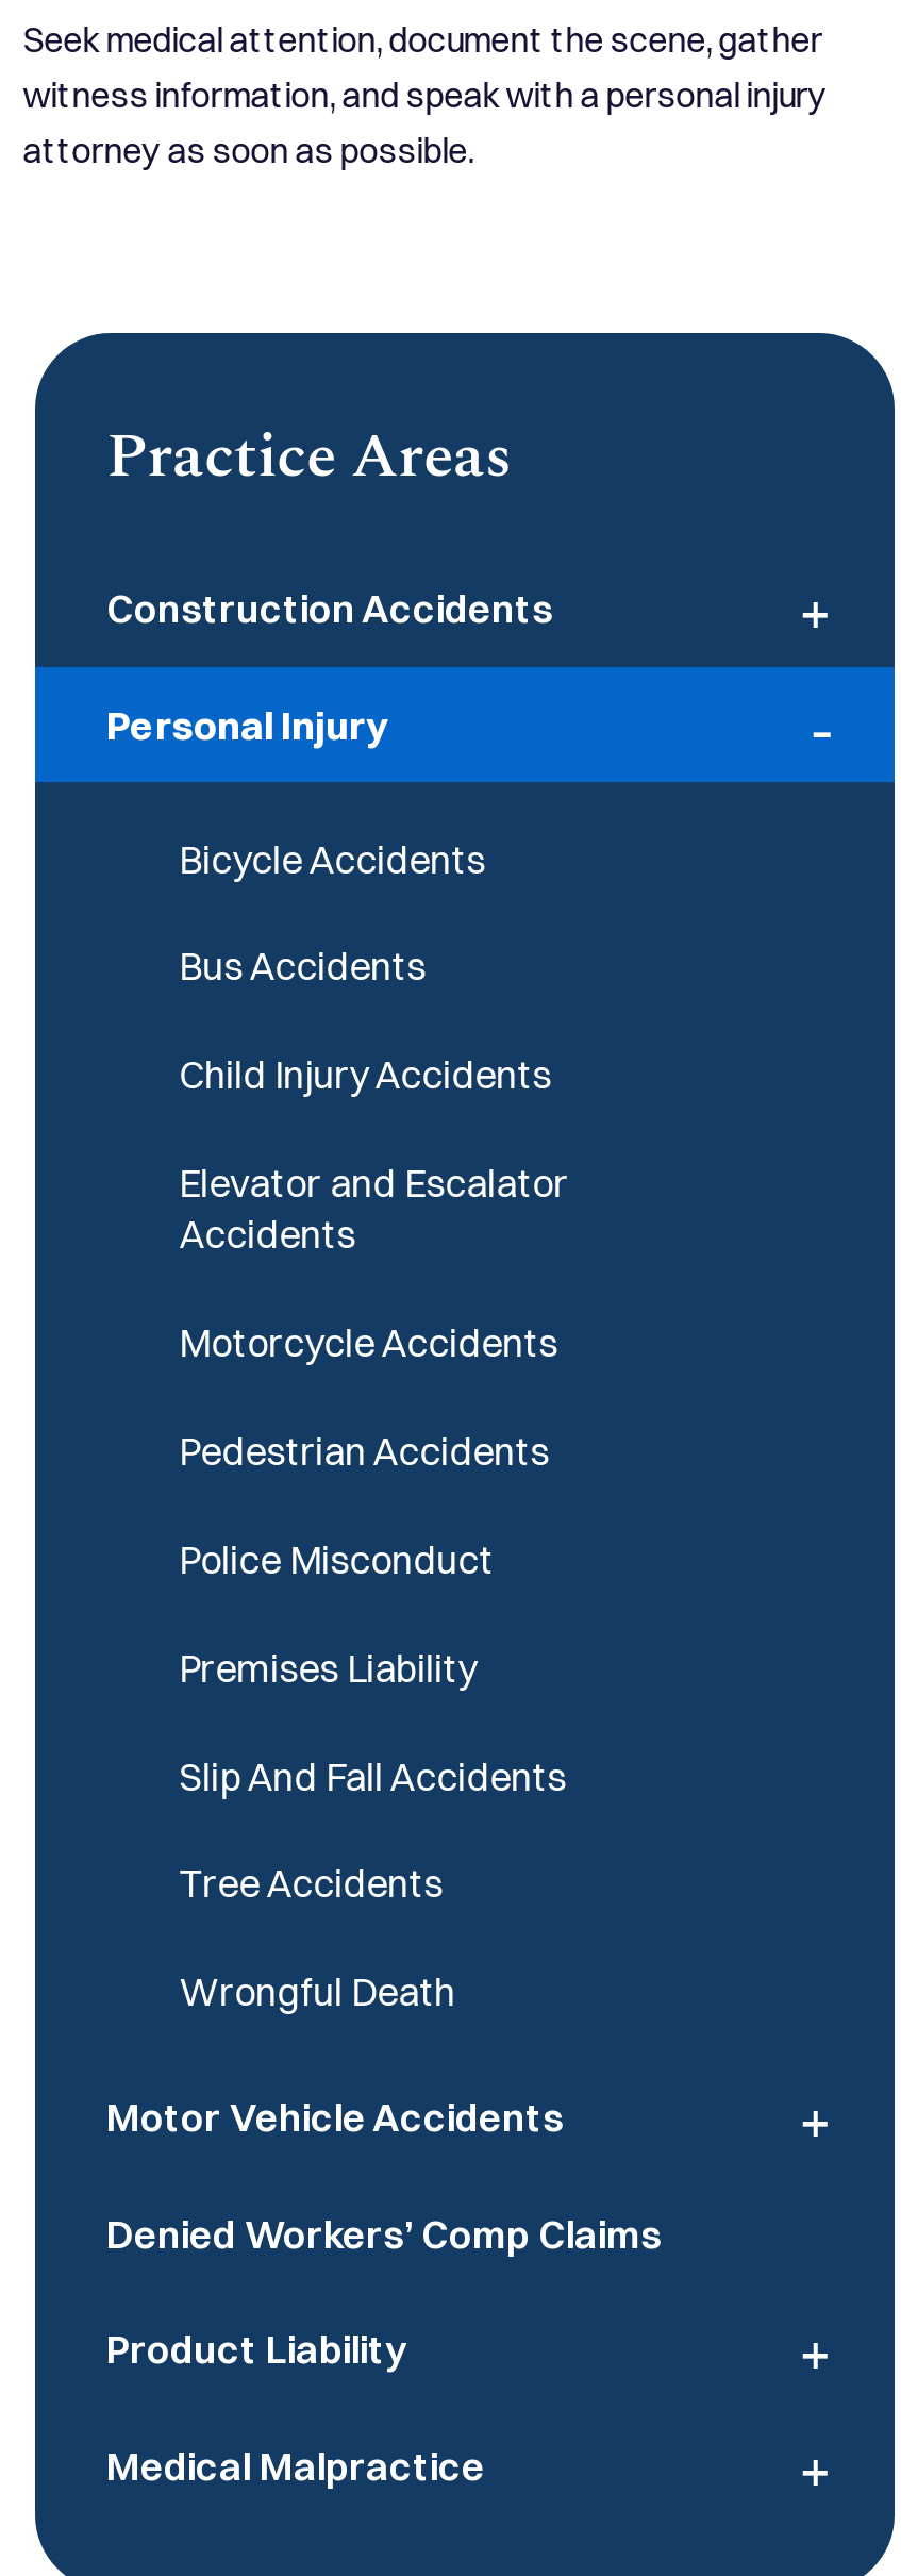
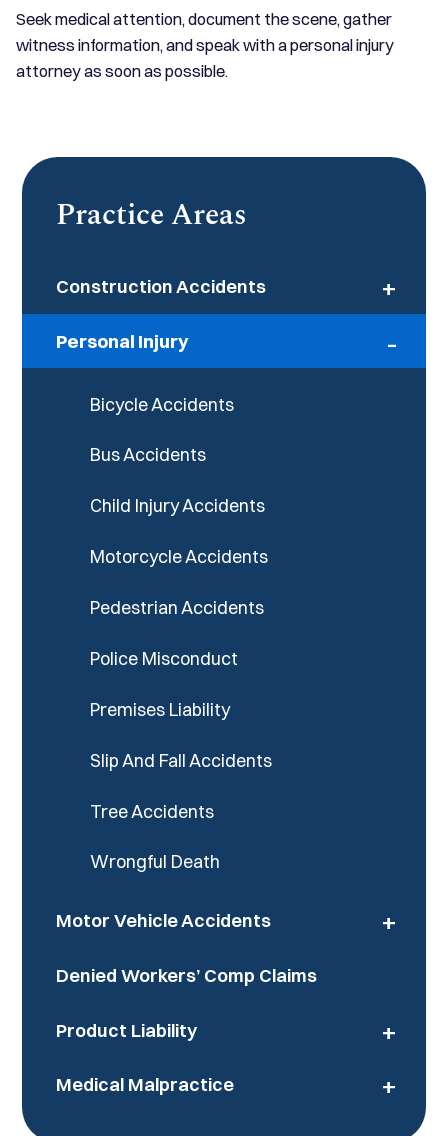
- Elevator and Escalator
- Accidents
